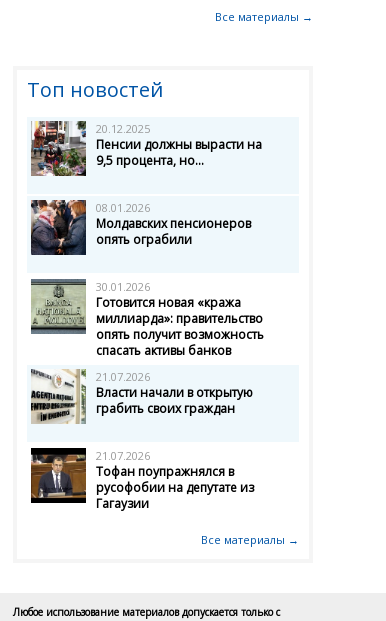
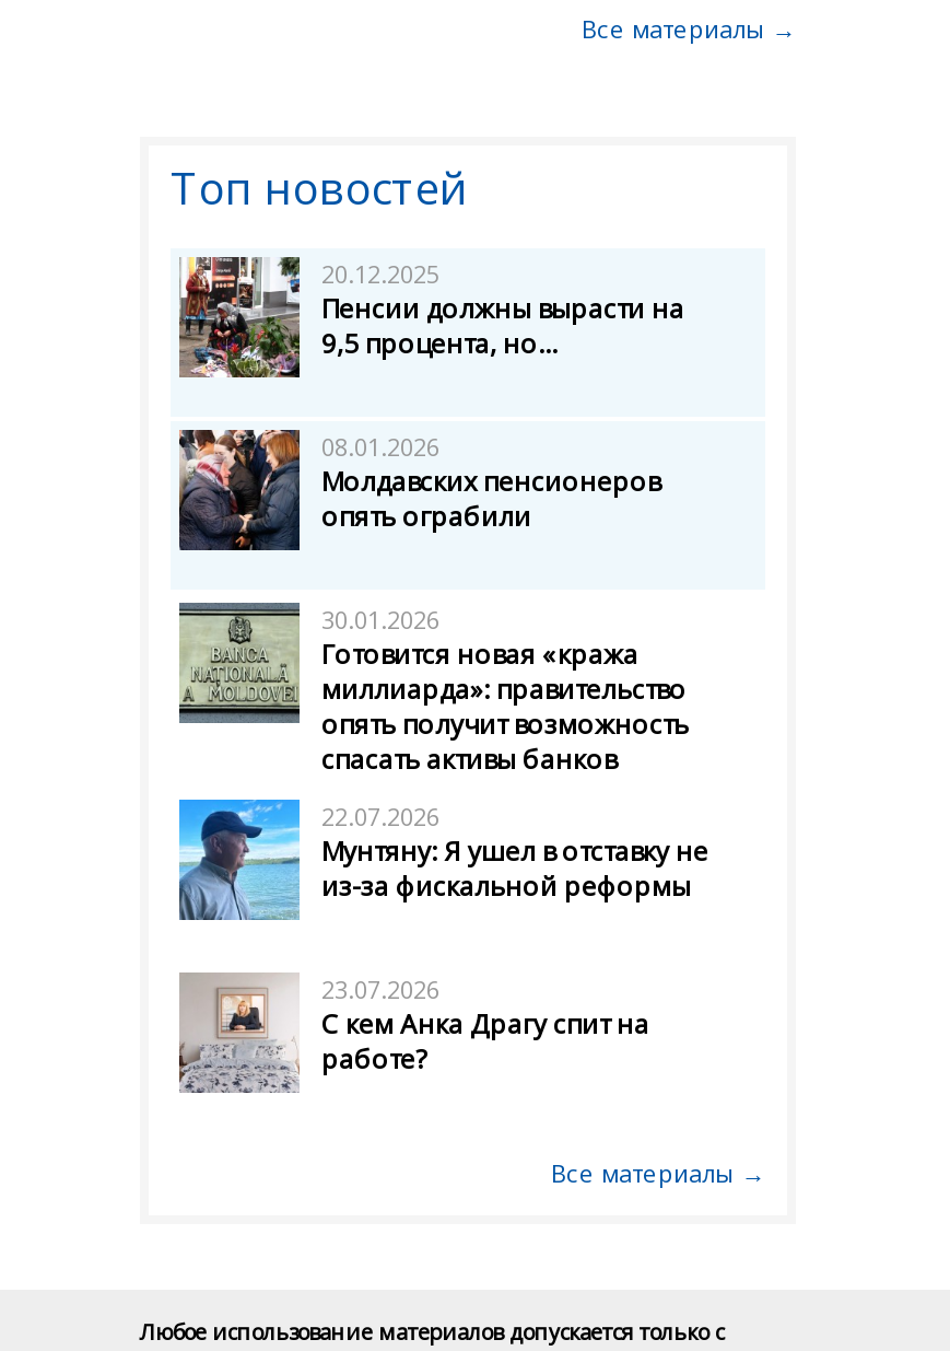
- [image]
- 21.07.2026
- Власти начали в открытую
- грабить своих граждан
+ [image]
+ 22.07.2026
+ Мунтяну: Я ушел в отставку не
+ из-за фискальной реформы

- [image]
- 21.07.2026
- Тофан поупражнялся в
- русофобии на депутате из
- Гагаузии
+ [image]
+ 23.07.2026
+ С кем Анка Драгу спит на
+ работе?
